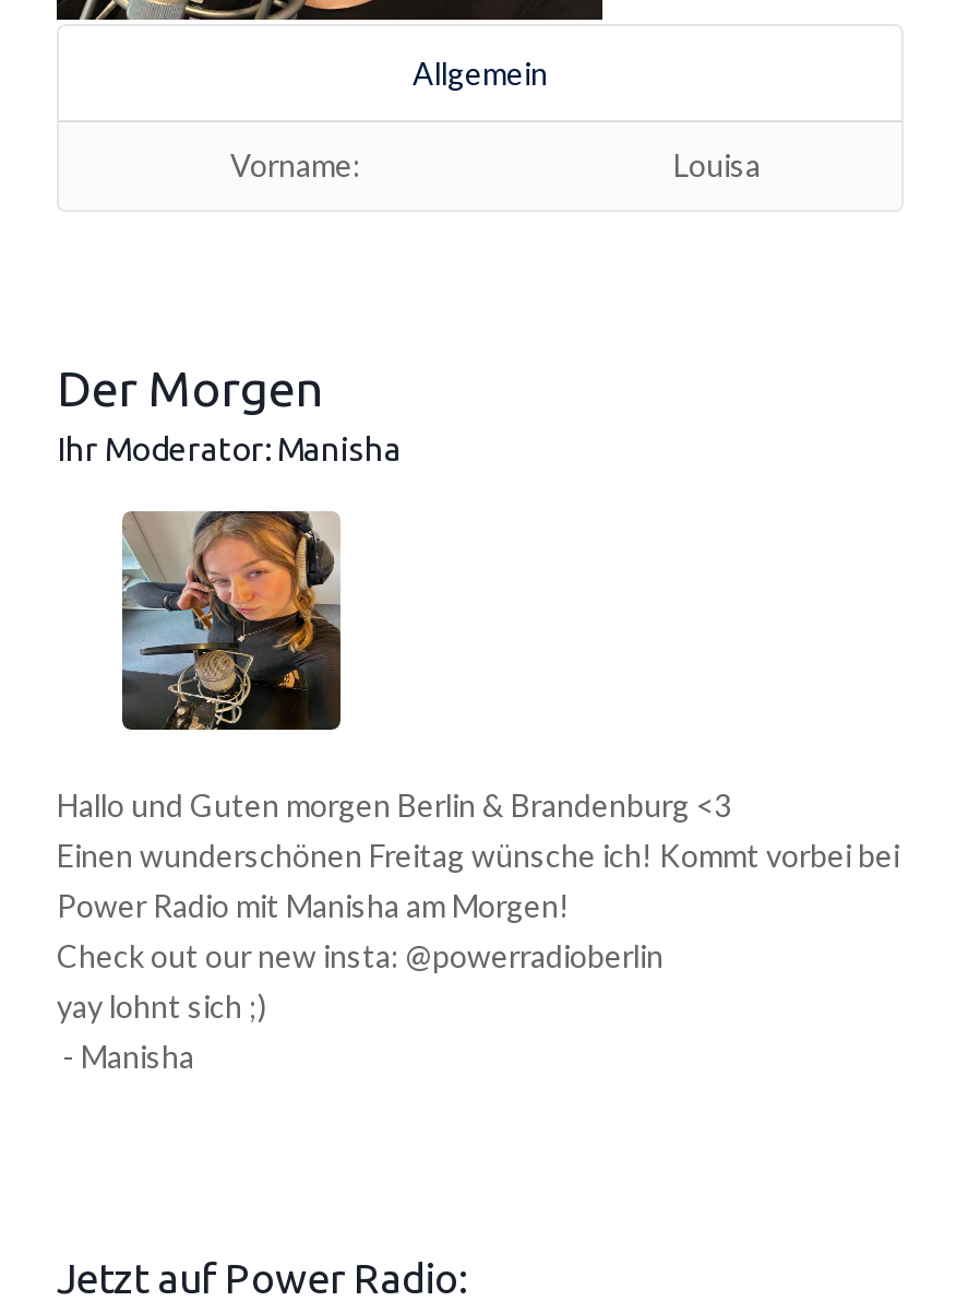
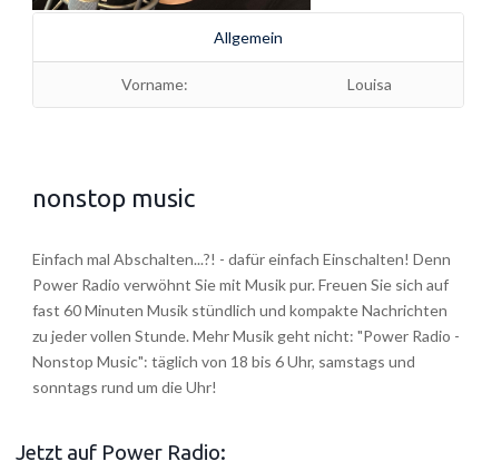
- Der Morgen
- Ihr Moderator: Manisha
+ nonstop music

- Hallo und Guten morgen Berlin & Brandenburg <3
- Einen wunderschönen Freitag wünsche ich! Kommt vorbei bei
- Power Radio mit Manisha am Morgen!
- Check out our new insta: @powerradioberlin
- yay lohnt sich ;)
- - Manisha
+ Einfach mal Abschalten...?! - dafür einfach Einschalten! Denn
+ Power Radio verwöhnt Sie mit Musik pur. Freuen Sie sich auf
+ fast 60 Minuten Musik stündlich und kompakte Nachrichten
+ zu jeder vollen Stunde. Mehr Musik geht nicht: "Power Radio -
+ Nonstop Music": täglich von 18 bis 6 Uhr, samstags und
+ sonntags rund um die Uhr!
